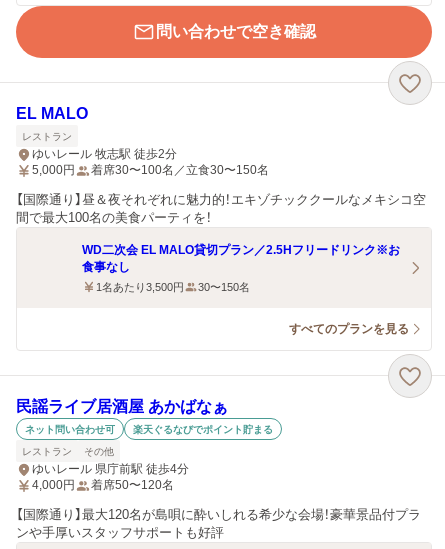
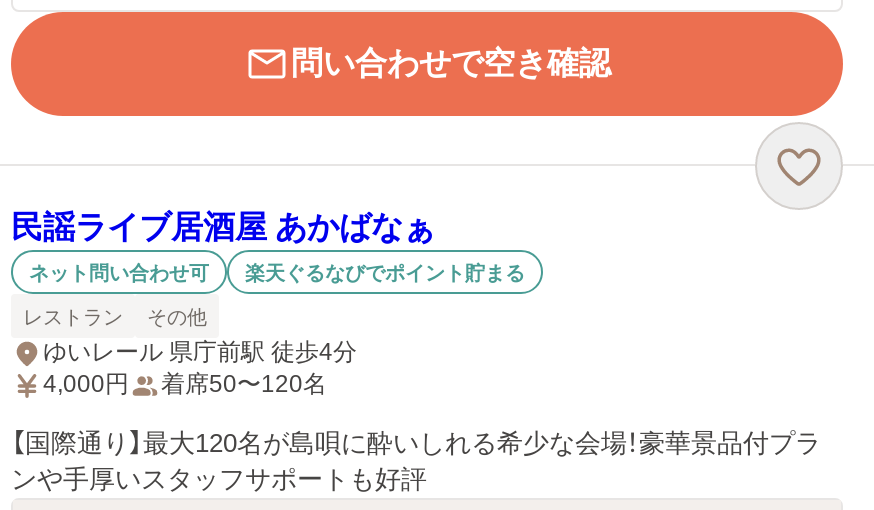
- EL MALO
- レストラン
- ゆいレール 牧志駅 徒歩2分
- 5,000円
- 着席30〜100名／立食30〜150名
- 【国際通り】昼＆夜それぞれに魅力的！エキゾチッククールなメキシコ空
- 間で最大100名の美食パーティを！
- WD二次会 EL MALO貸切プラン／2.5Hフリードリンク※お
- 食事なし
- 1名あたり3,500円
- 30〜150名
- すべてのプランを見る
